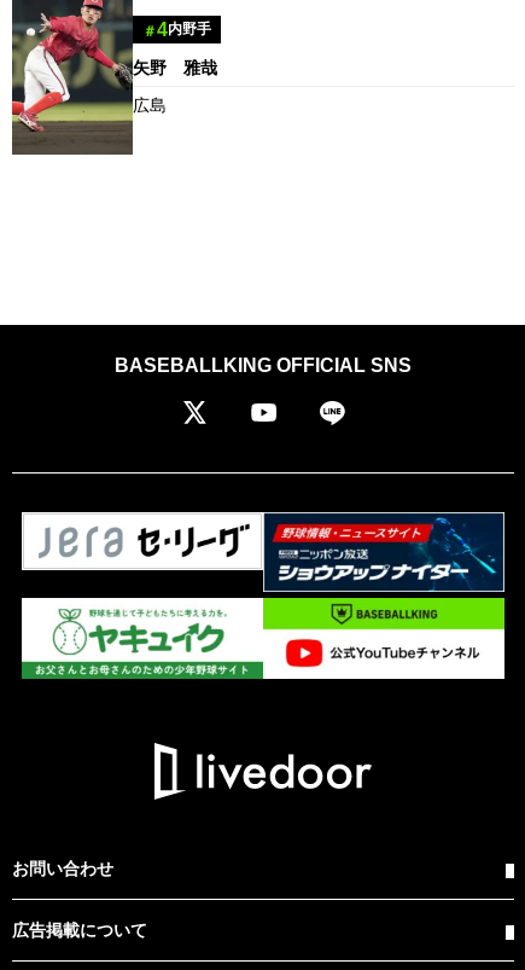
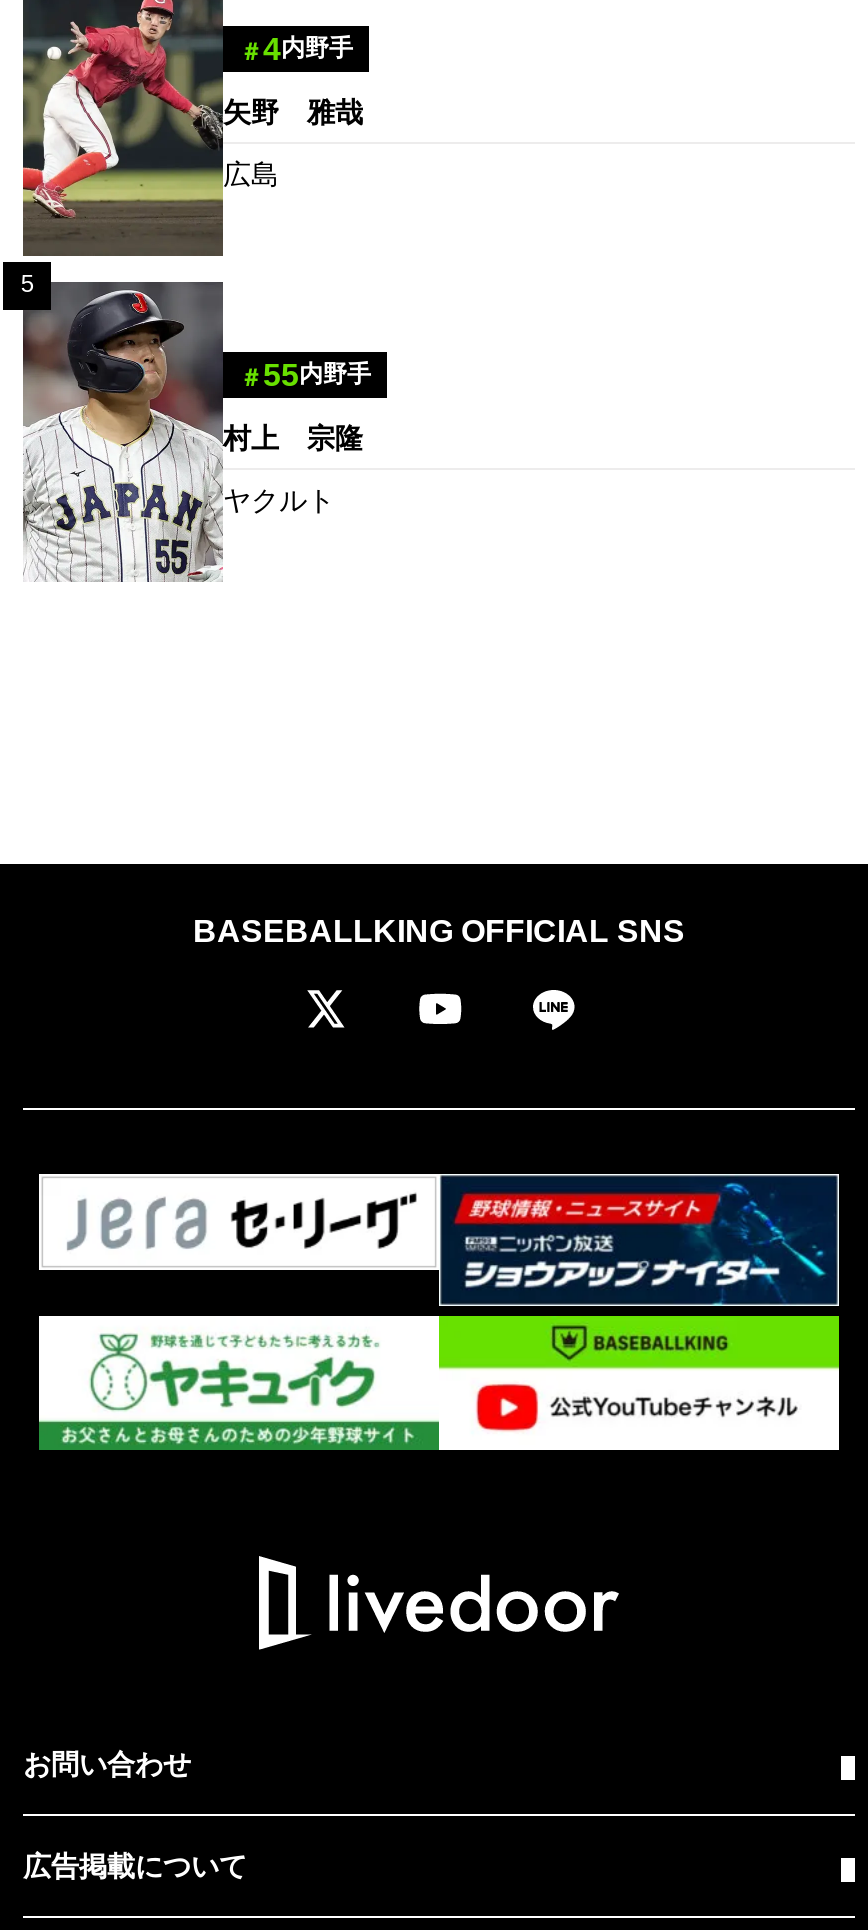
+ [image]
+ 5
+ ＃55内野手
+ 村上 宗隆
+ ヤクルト
